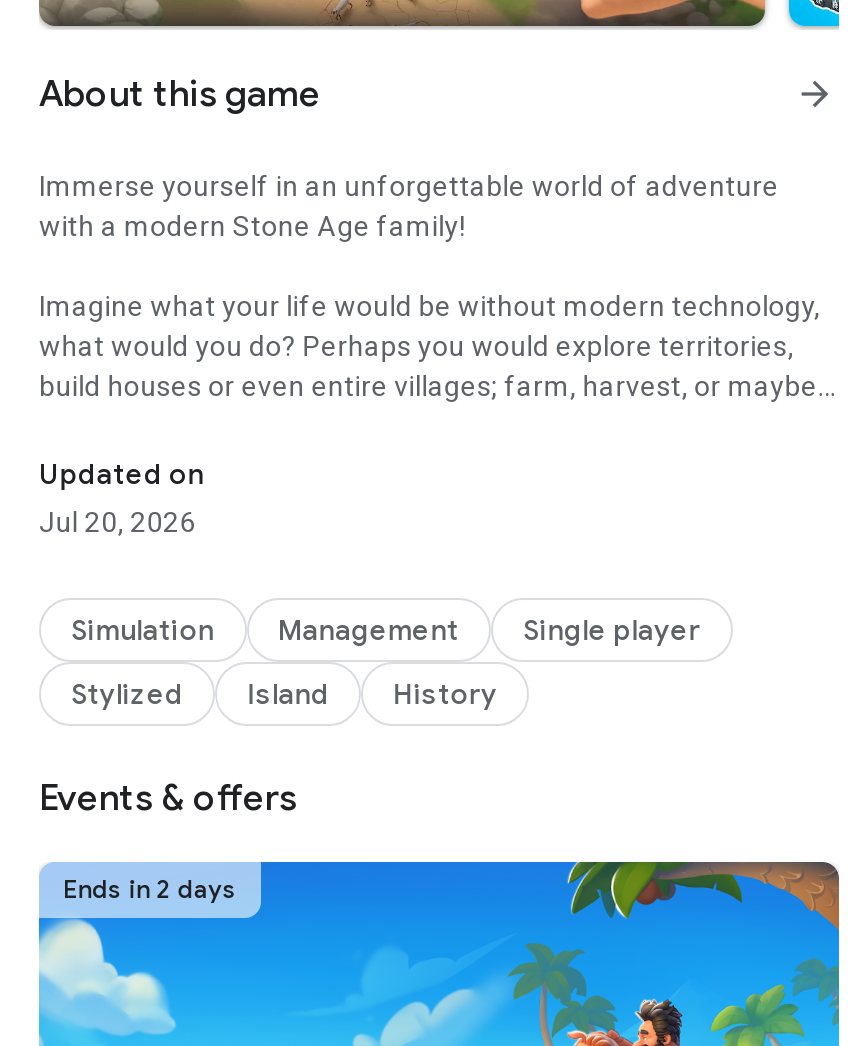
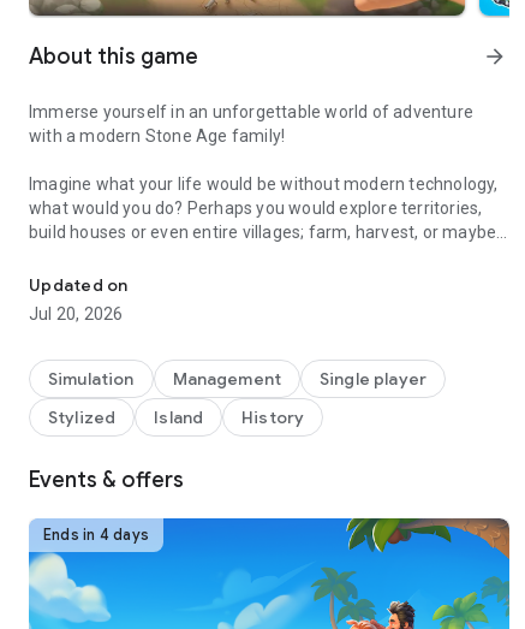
- Ends in 2 days
+ Ends in 4 days
